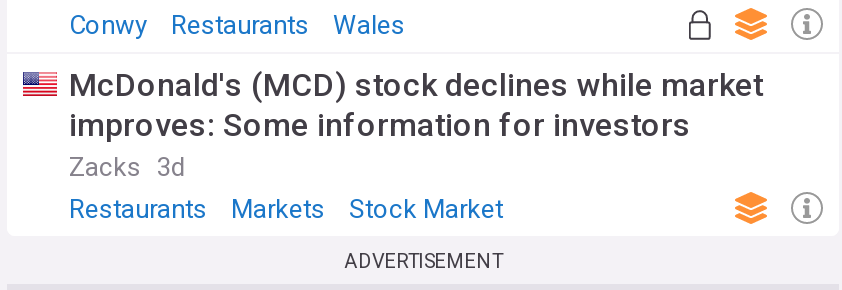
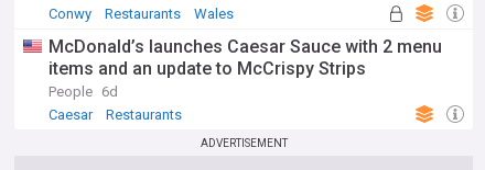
- McDonald's (MCD) stock declines while market
- improves: Some information for investors
- Zacks 3d
+ McDonald’s launches Caesar Sauce with 2 menu
+ items and an update to McCrispy Strips
+ People 6d
+ Caesar

- Markets
- Stock Market
